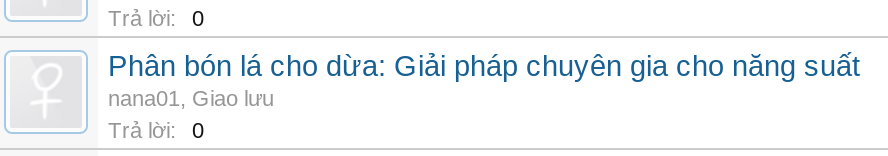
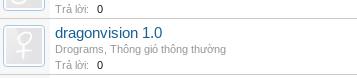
- Phân bón lá cho dừa: Giải pháp chuyên gia cho năng suất
- nana01, Giao lưu
+ dragonvision 1.0
+ Drograms, Thông gió thông thường
